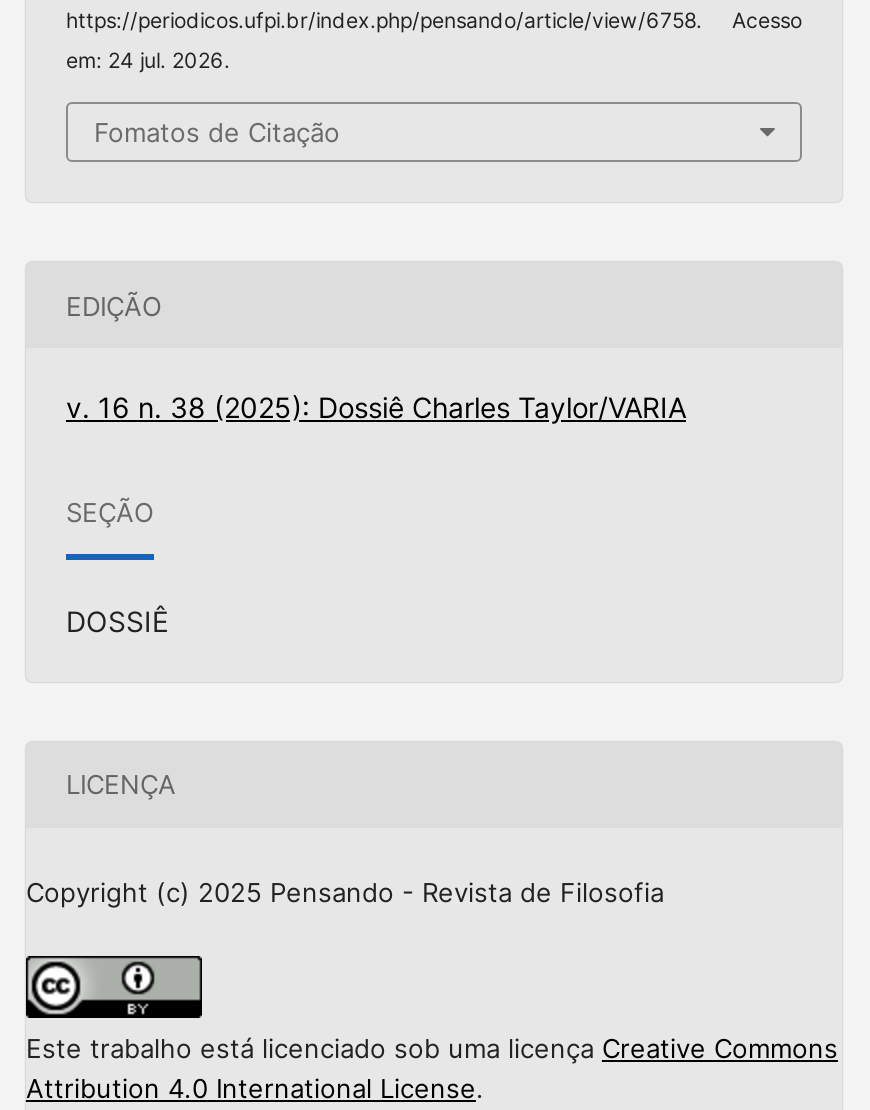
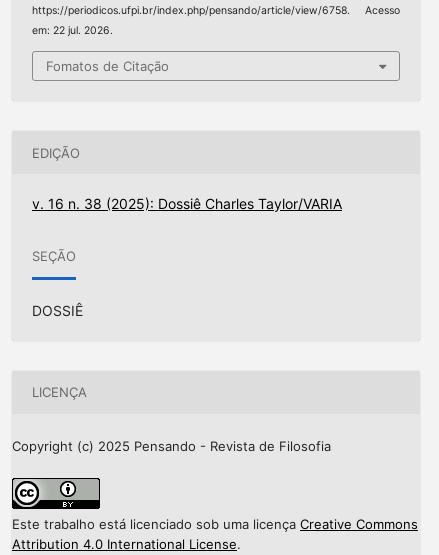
- em: 24 jul. 2026.
+ em: 22 jul. 2026.
